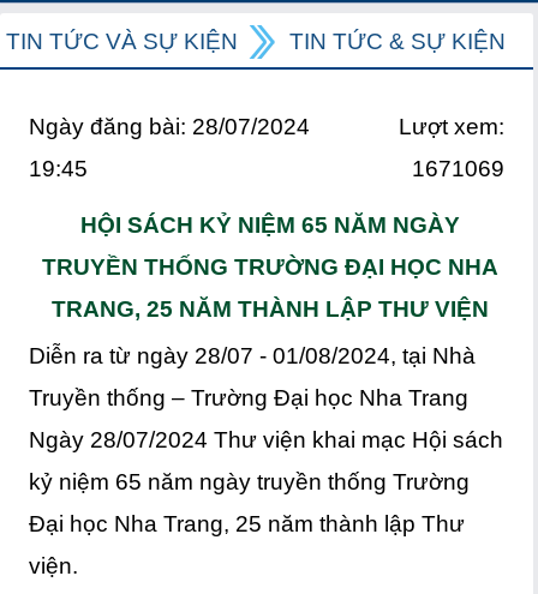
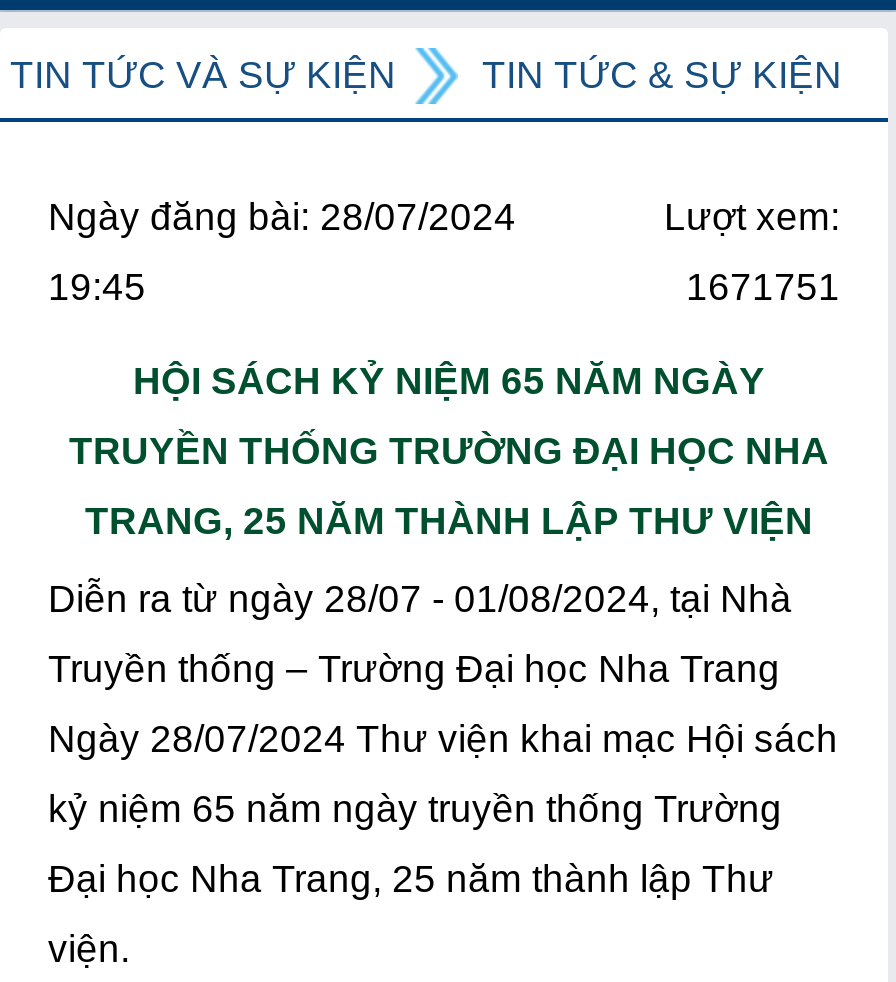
- 1671069
+ 1671751
